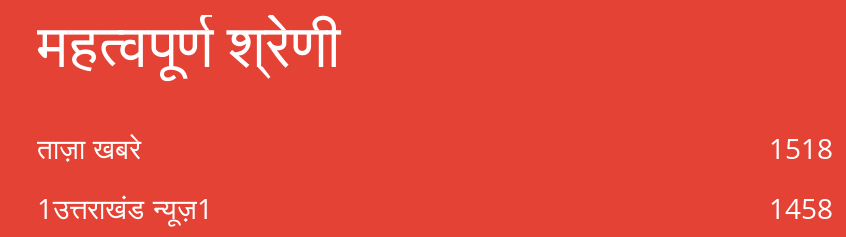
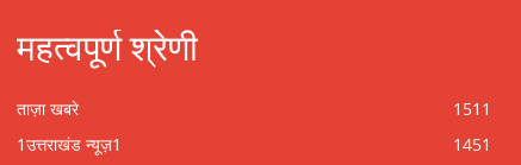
- 1518
+ 1511

- 1458
+ 1451
